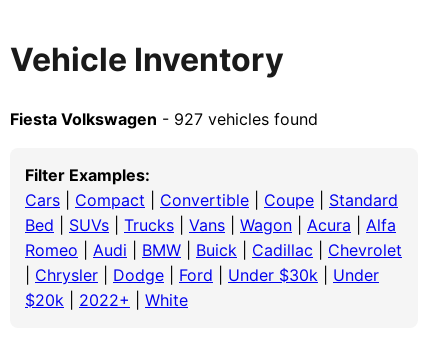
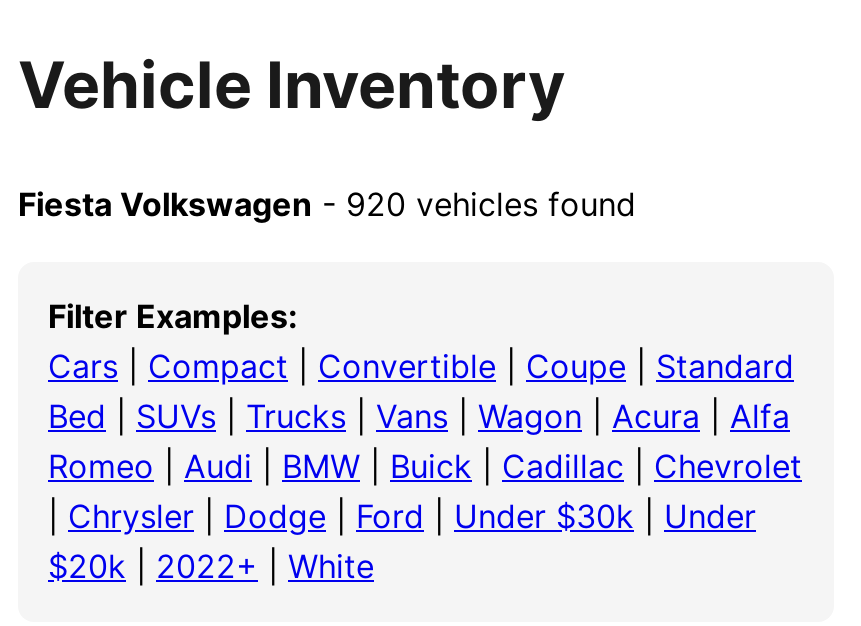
- Fiesta Volkswagen - 927 vehicles found
+ Fiesta Volkswagen - 920 vehicles found
